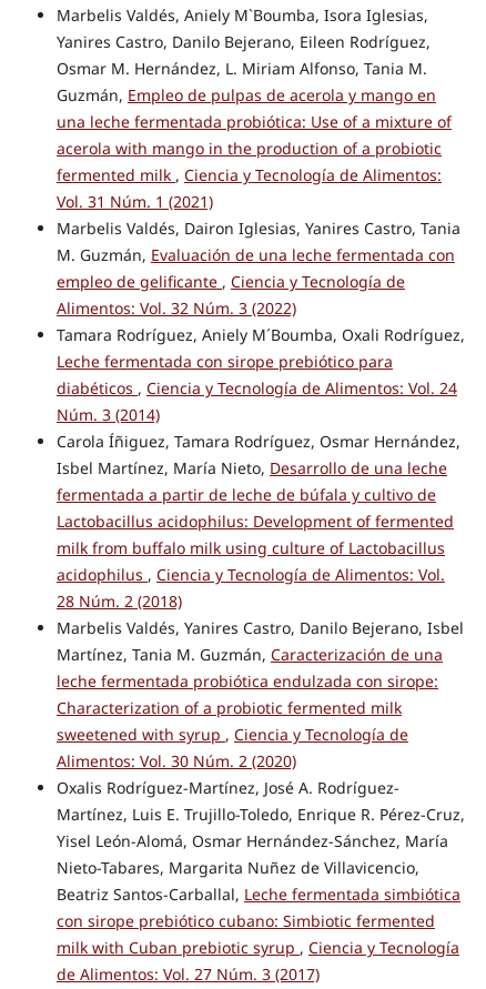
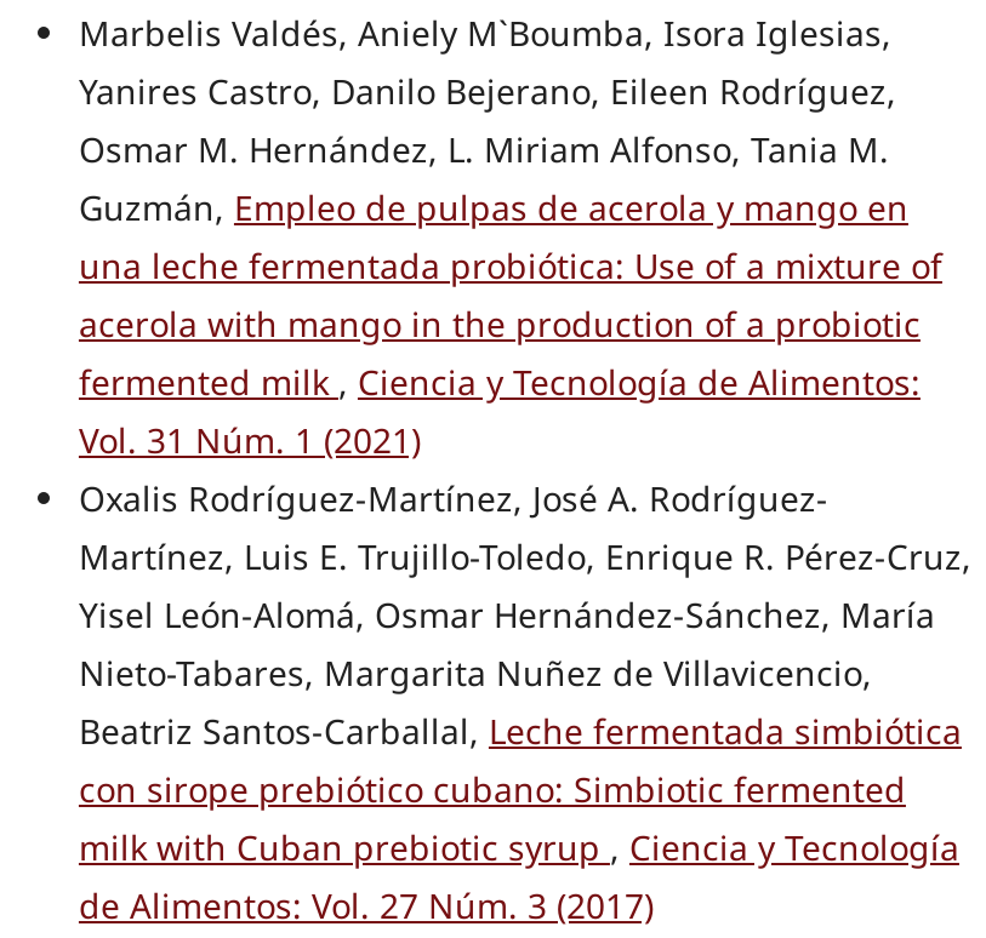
- Marbelis Valdés, Dairon Iglesias, Yanires Castro, Tania
- M. Guzmán, Evaluación de una leche fermentada con
- empleo de gelificante, Ciencia y Tecnología de
- Alimentos: Vol. 32 Núm. 3 (2022)
- Tamara Rodríguez, Aniely M´Boumba, Oxali Rodríguez,
- Leche fermentada con sirope prebiótico para
- diabéticos, Ciencia y Tecnología de Alimentos: Vol. 24
- Núm. 3 (2014)
- Carola Íñiguez, Tamara Rodríguez, Osmar Hernández,
- Isbel Martínez, María Nieto, Desarrollo de una leche
- fermentada a partir de leche de búfala y cultivo de
- Lactobacillus acidophilus: Development of fermented
- milk from buffalo milk using culture of Lactobacillus
- acidophilus, Ciencia y Tecnología de Alimentos: Vol.
- 28 Núm. 2 (2018)
- Marbelis Valdés, Yanires Castro, Danilo Bejerano, Isbel
- Martínez, Tania M. Guzmán, Caracterización de una
- leche fermentada probiótica endulzada con sirope:
- Characterization of a probiotic fermented milk
- sweetened with syrup, Ciencia y Tecnología de
- Alimentos: Vol. 30 Núm. 2 (2020)
